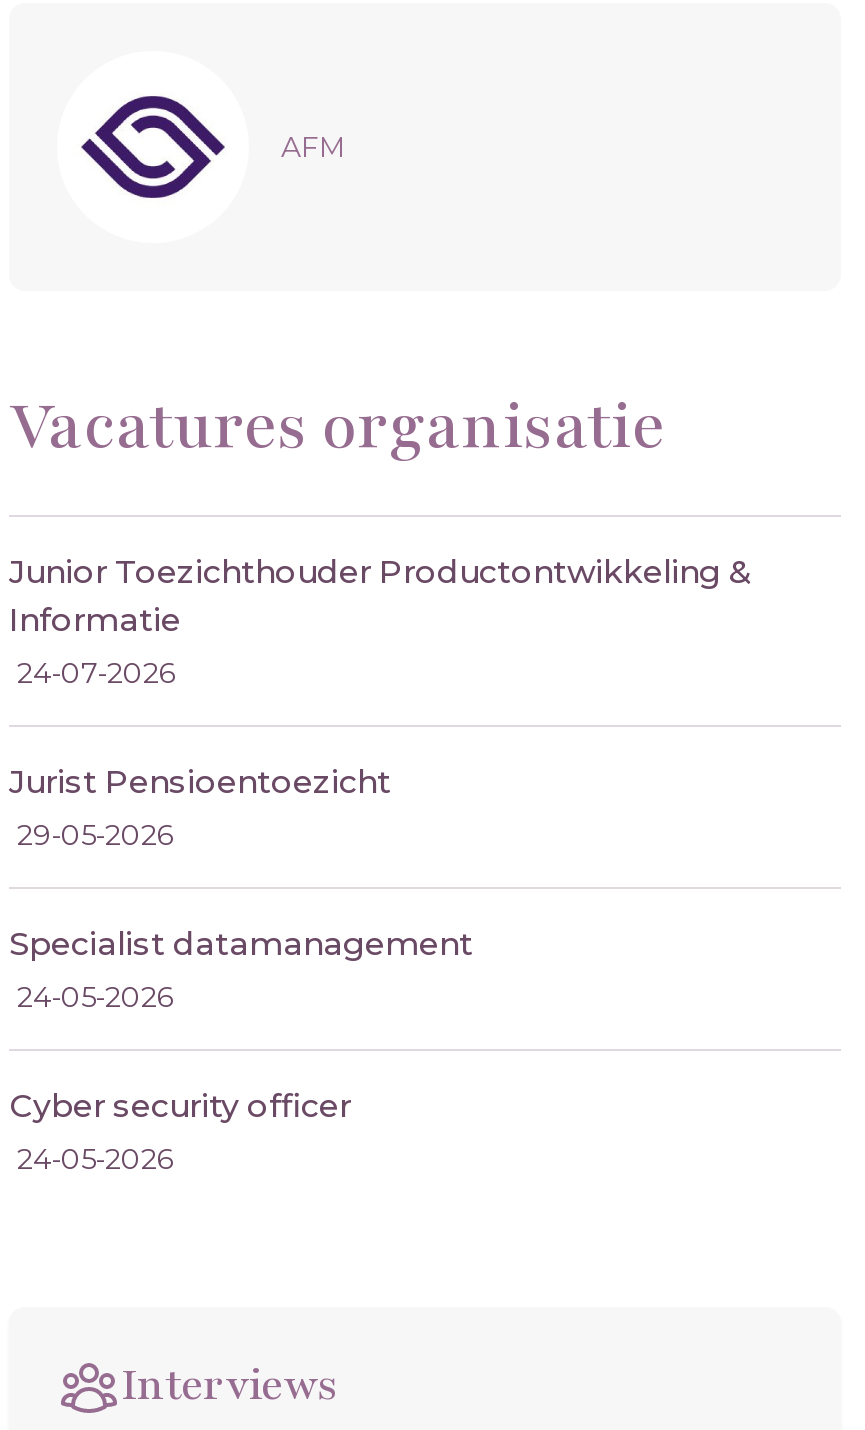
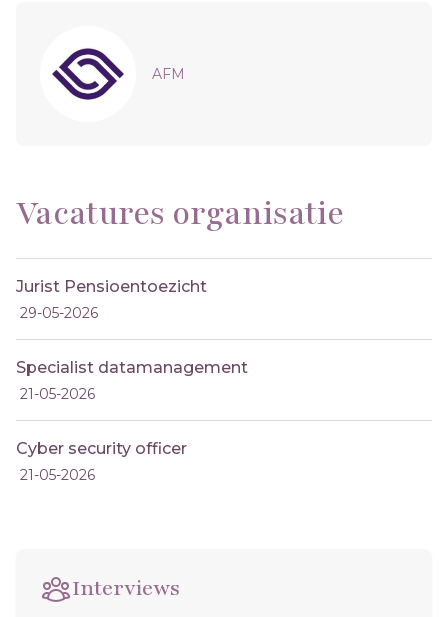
- Junior Toezichthouder Productontwikkeling &
- Informatie
- 24-07-2026

- 24-05-2026
+ 21-05-2026

- 24-05-2026
+ 21-05-2026
